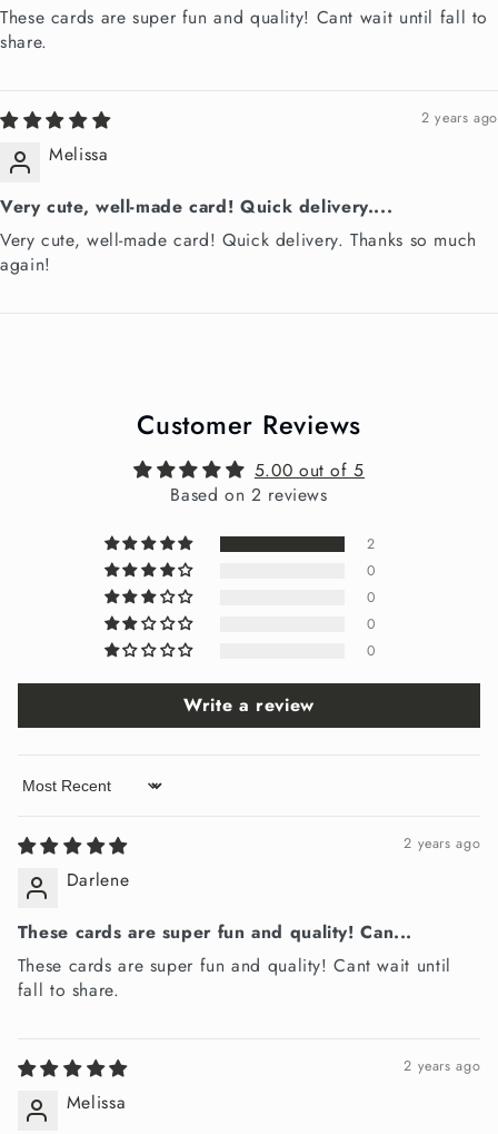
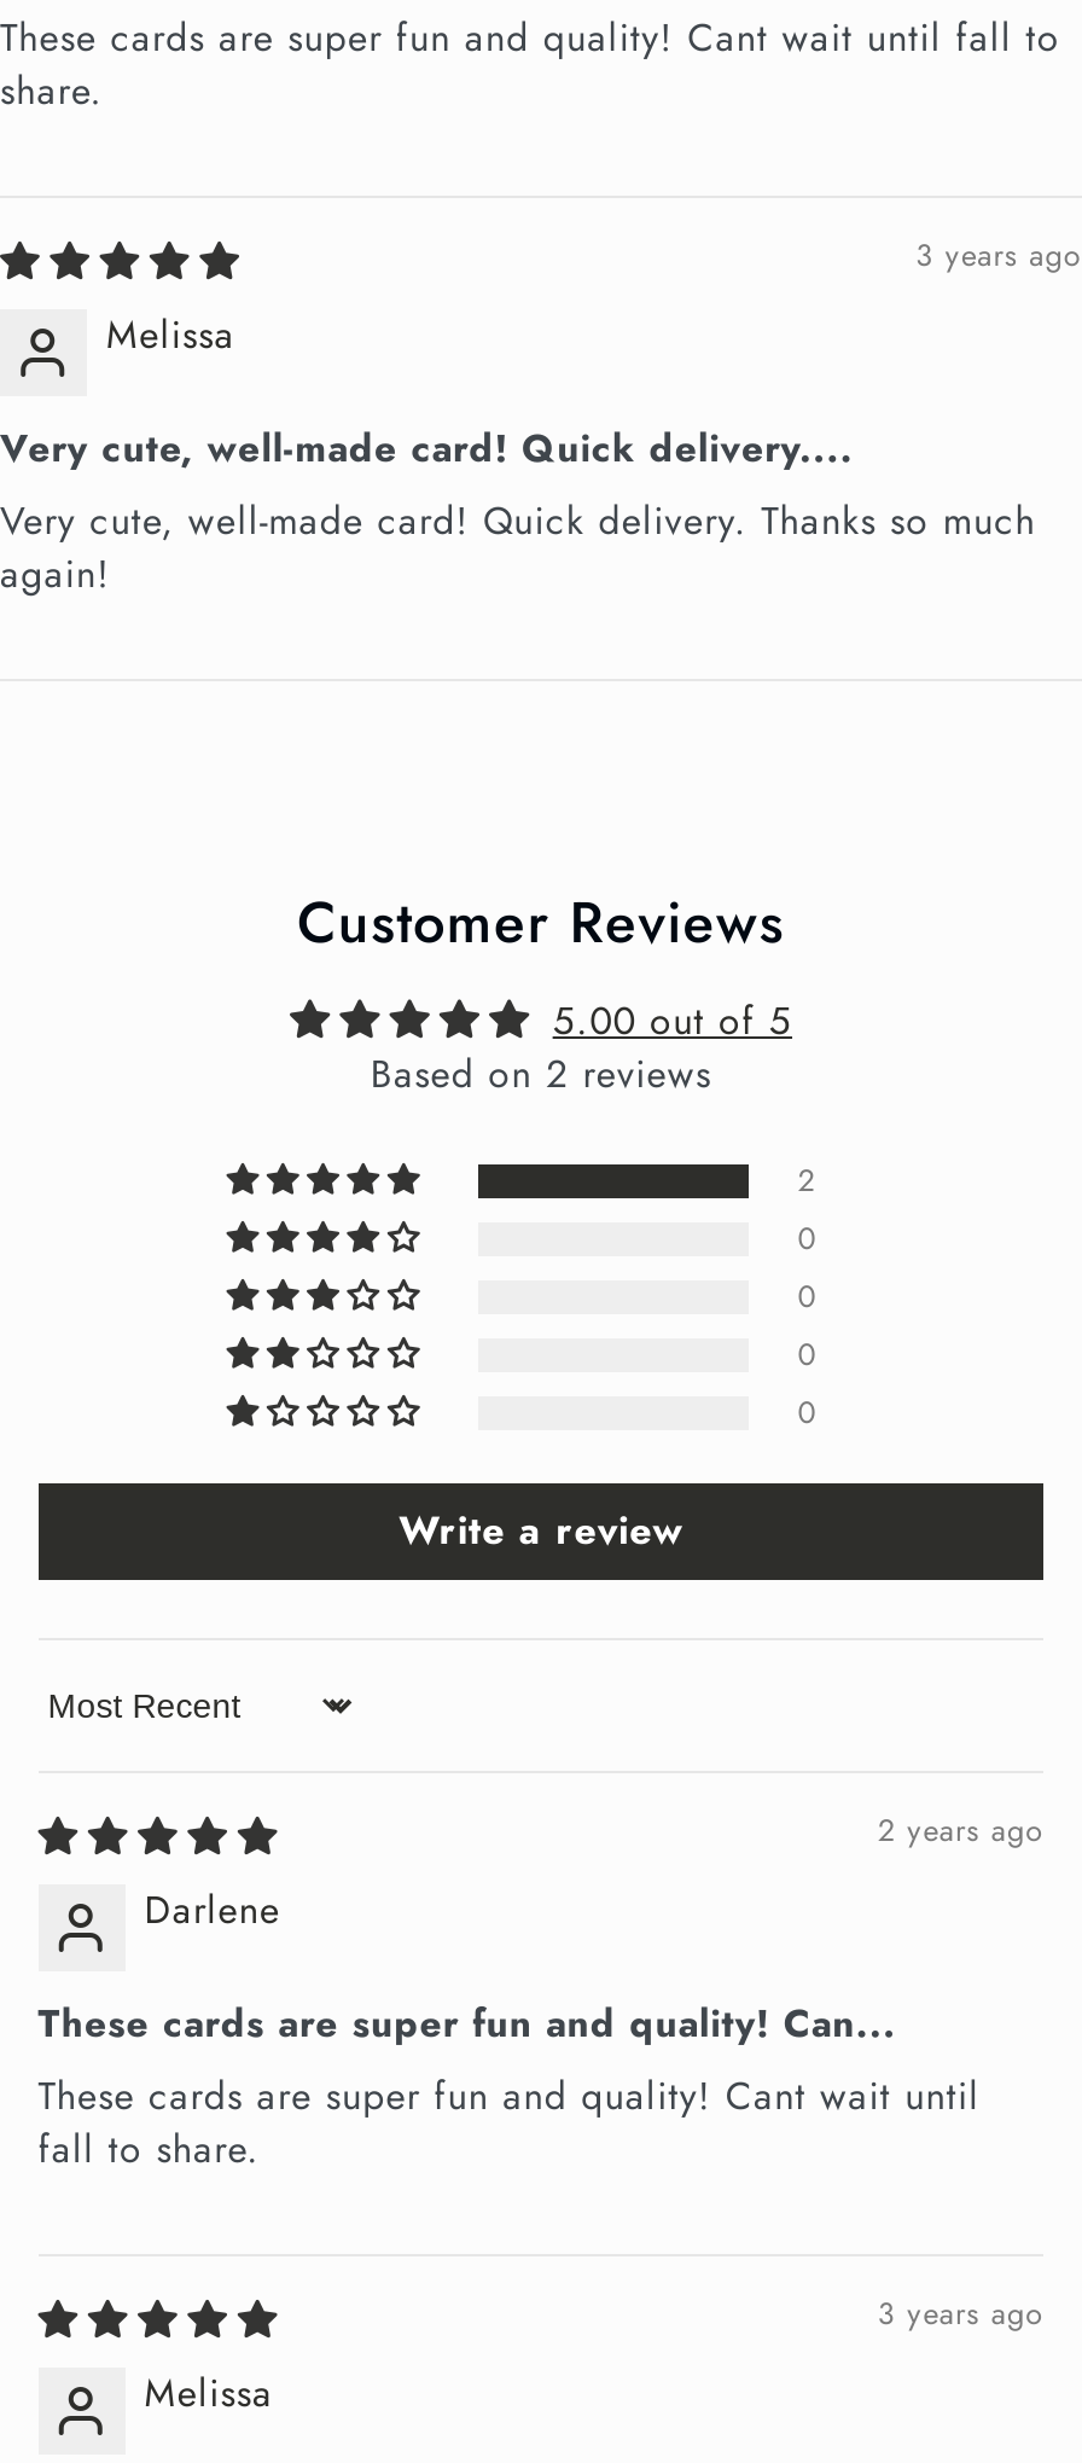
- 2 years ago
+ 3 years ago

- 2 years ago
+ 3 years ago
